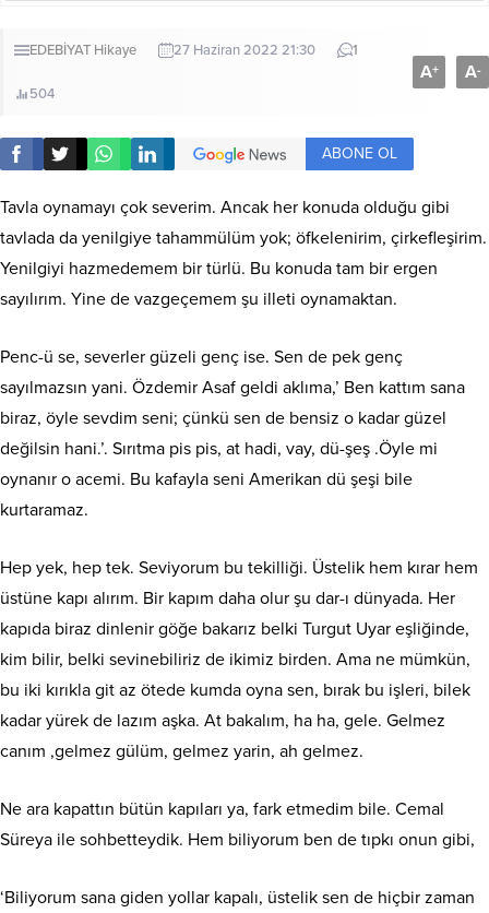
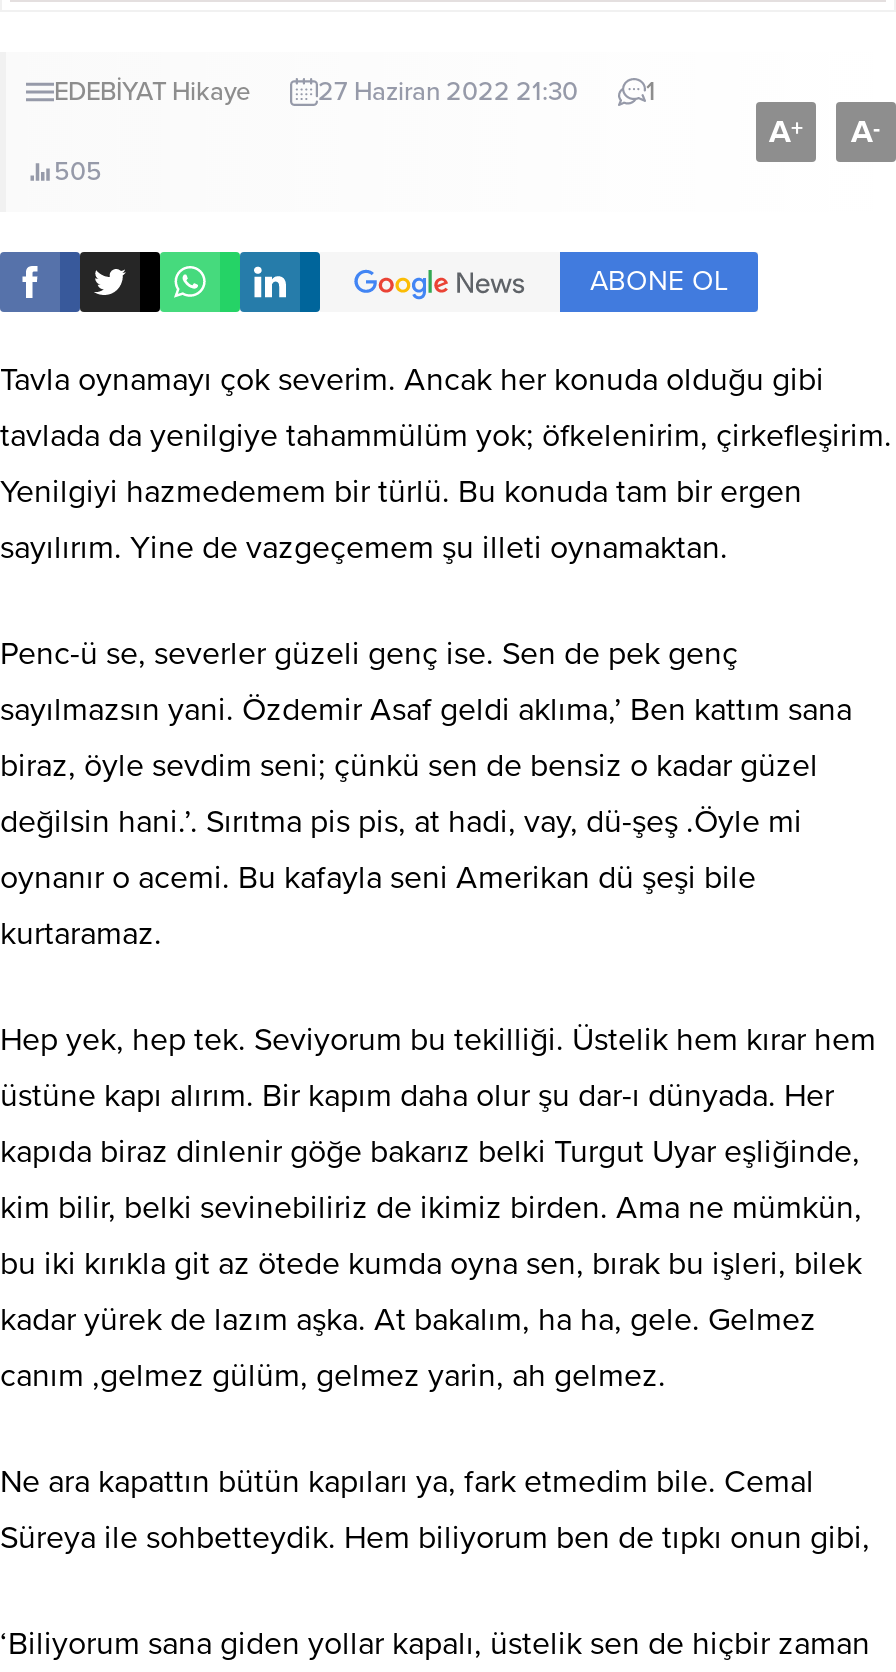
- 504
+ 505
